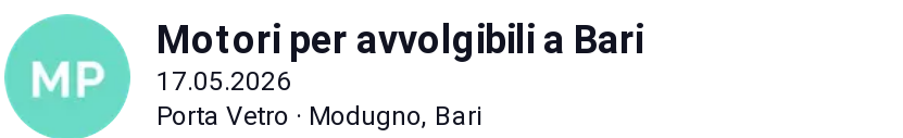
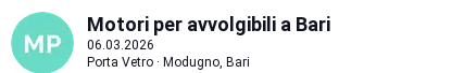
- 17.05.2026
+ 06.03.2026
